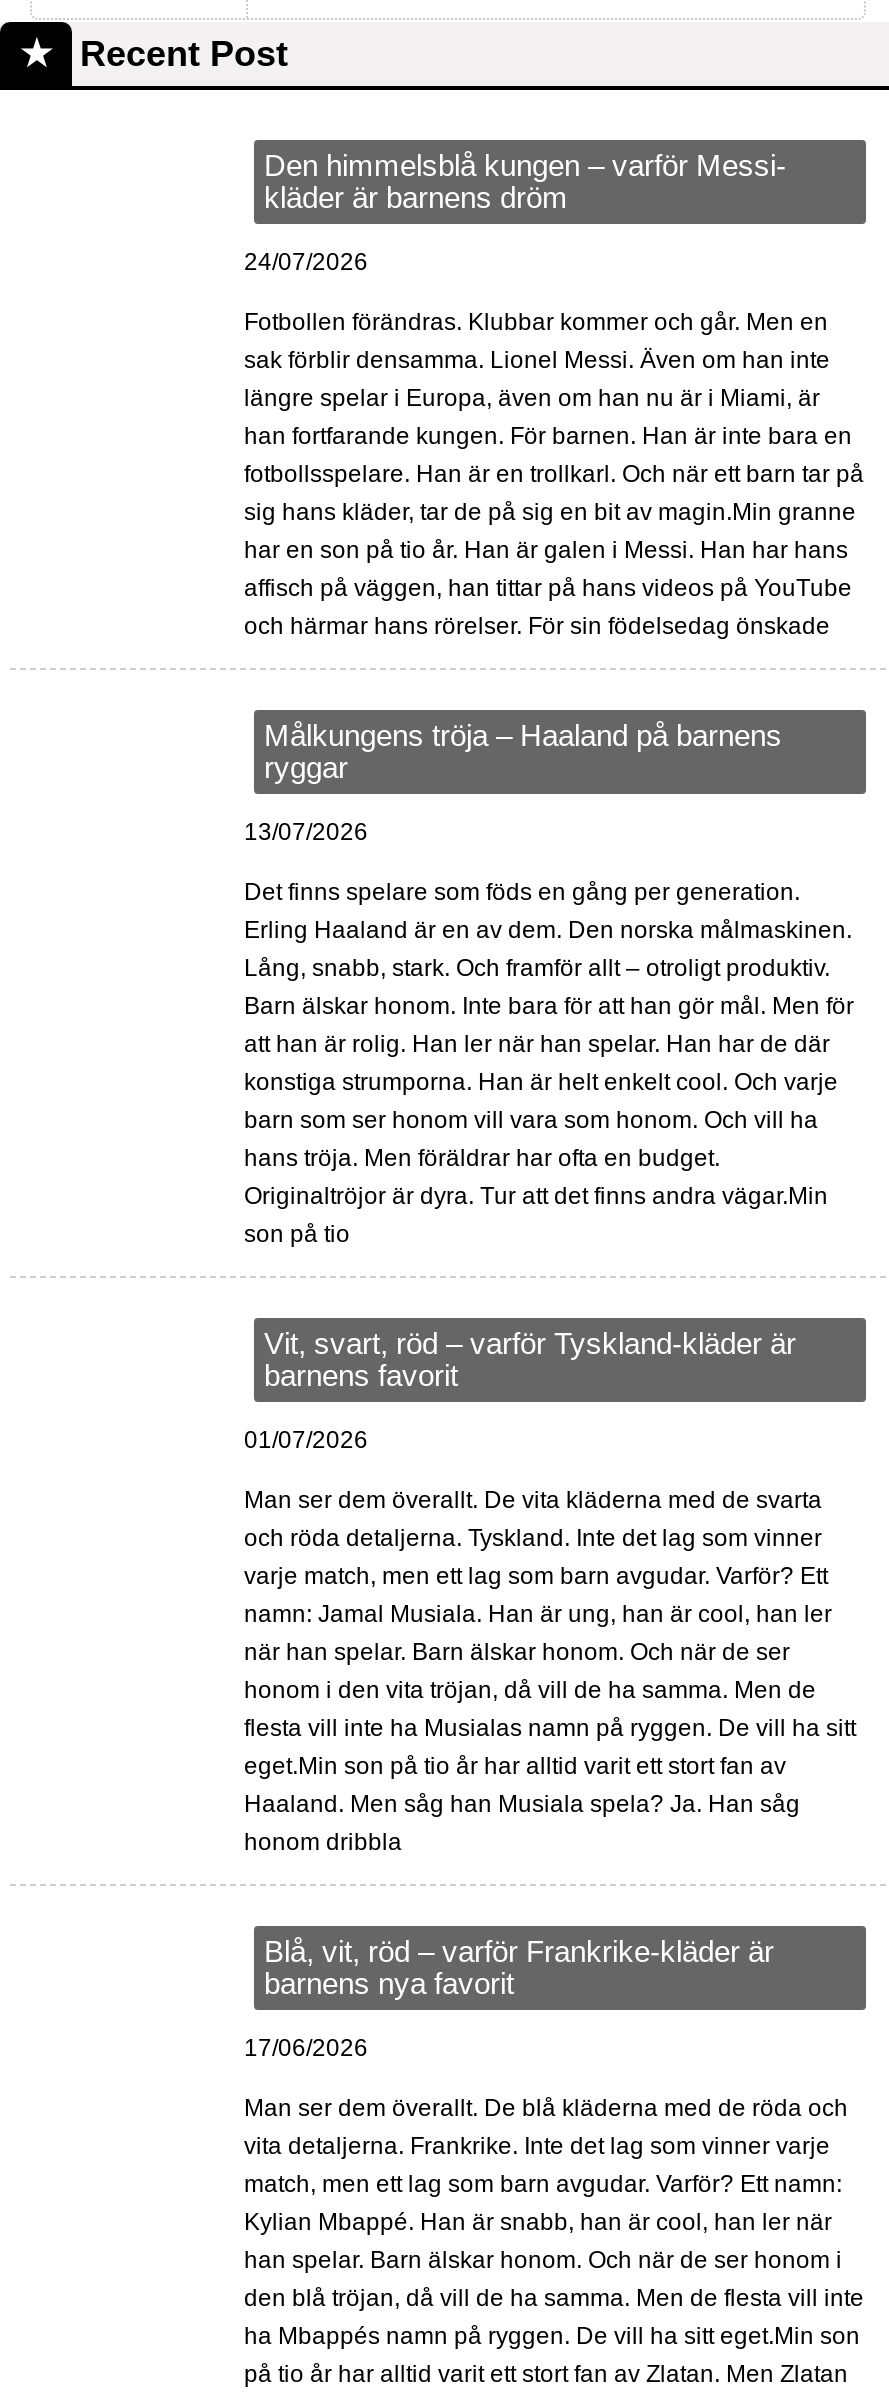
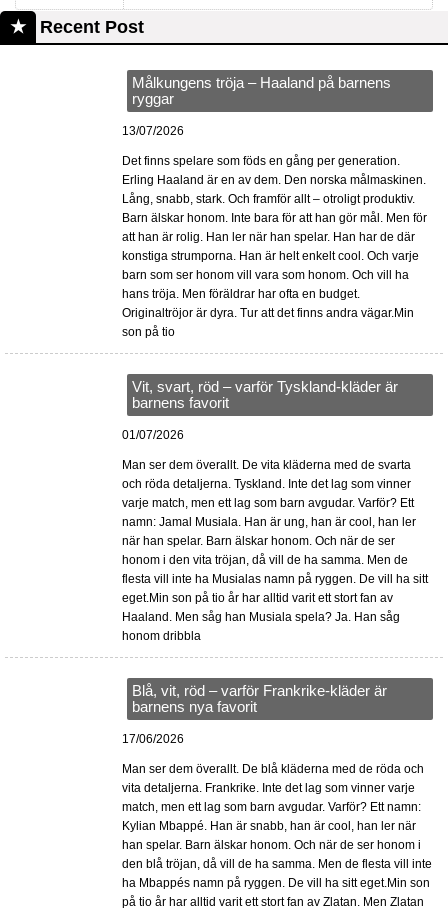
- Den himmelsblå kungen – varför Messi-
- kläder är barnens dröm
- 24/07/2026
- Fotbollen förändras. Klubbar kommer och går. Men en
- sak förblir densamma. Lionel Messi. Även om han inte
- längre spelar i Europa, även om han nu är i Miami, är
- han fortfarande kungen. För barnen. Han är inte bara en
- fotbollsspelare. Han är en trollkarl. Och när ett barn tar på
- sig hans kläder, tar de på sig en bit av magin.Min granne
- har en son på tio år. Han är galen i Messi. Han har hans
- affisch på väggen, han tittar på hans videos på YouTube
- och härmar hans rörelser. För sin födelsedag önskade
